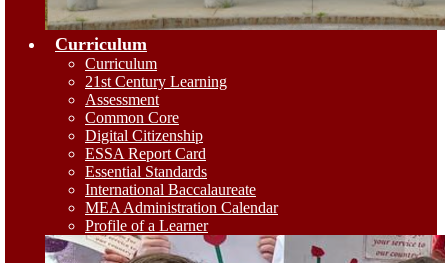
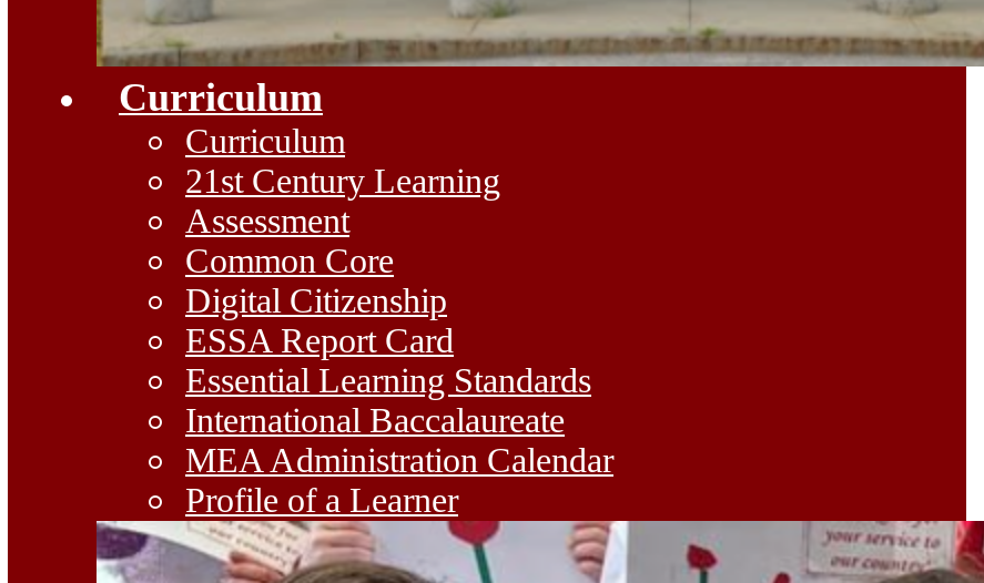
- Essential Standards
+ Essential Learning Standards
